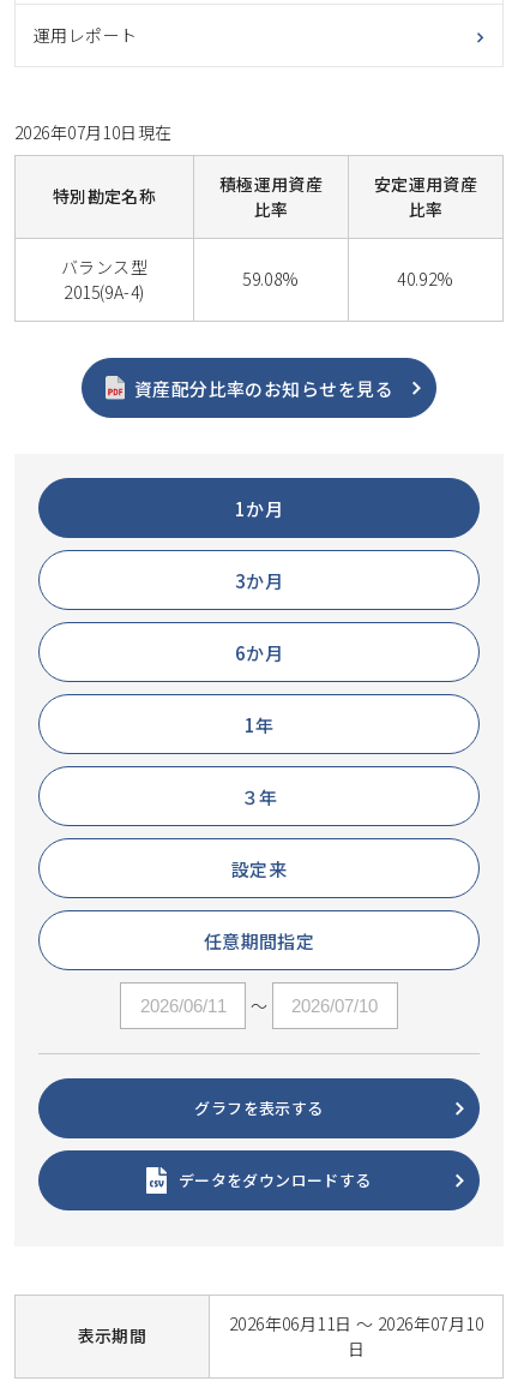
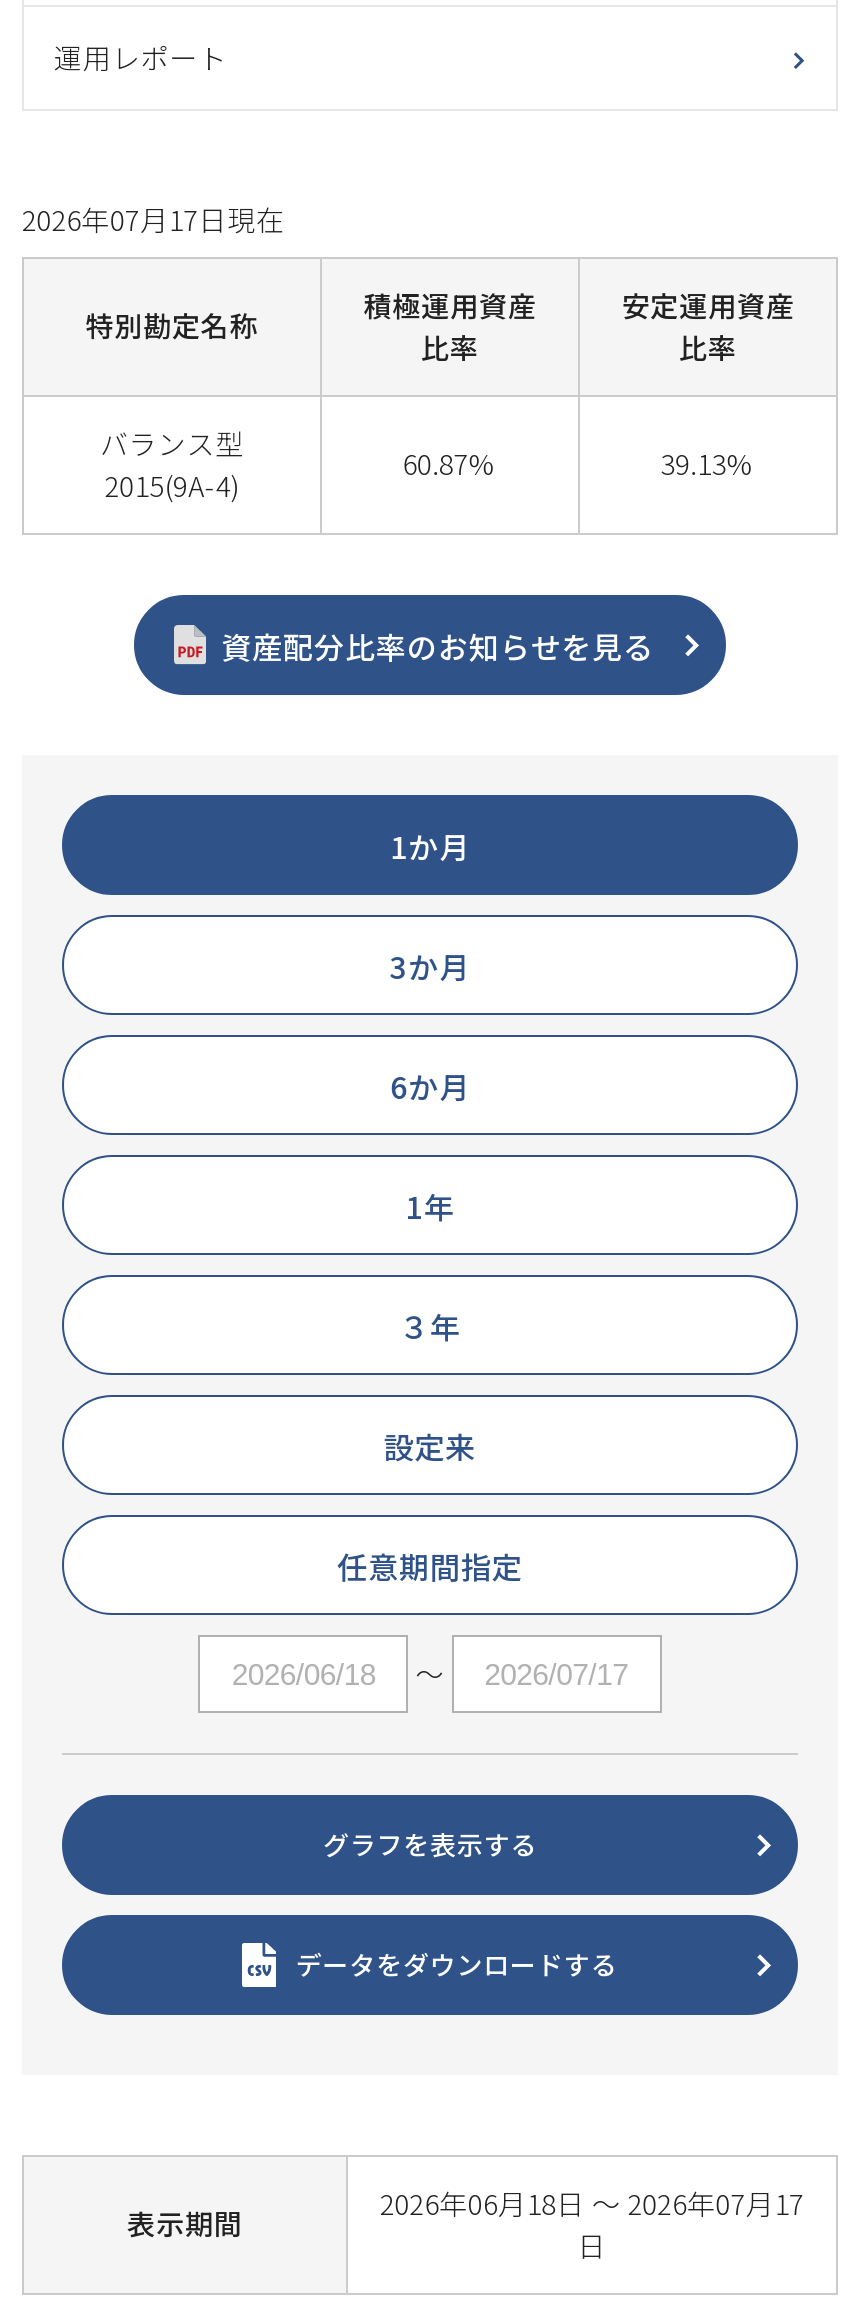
- 2026年07月10日現在
+ 2026年07月17日現在

- 59.08%
+ 60.87%

- 40.92%
+ 39.13%

- 2026年06月11日 ～ 2026年07月10
+ 2026年06月18日 ～ 2026年07月17
